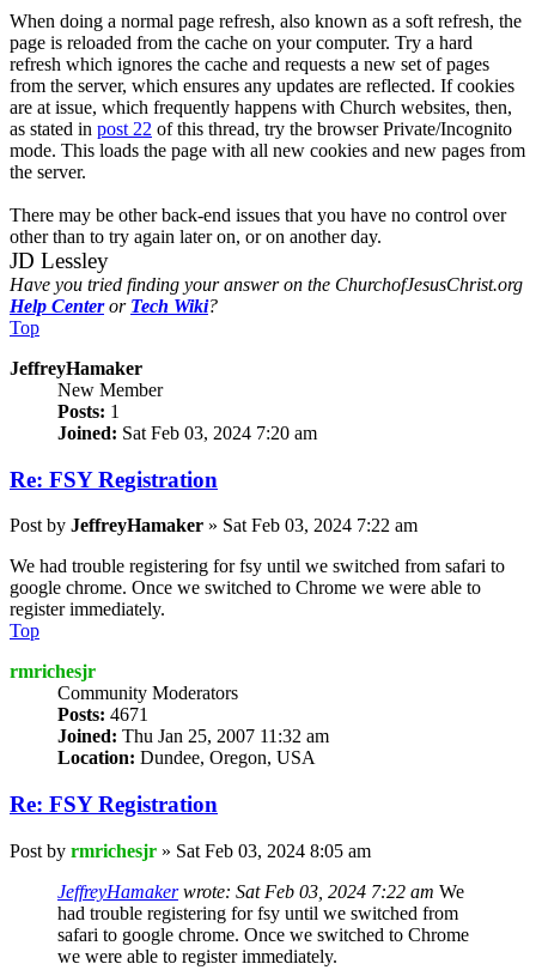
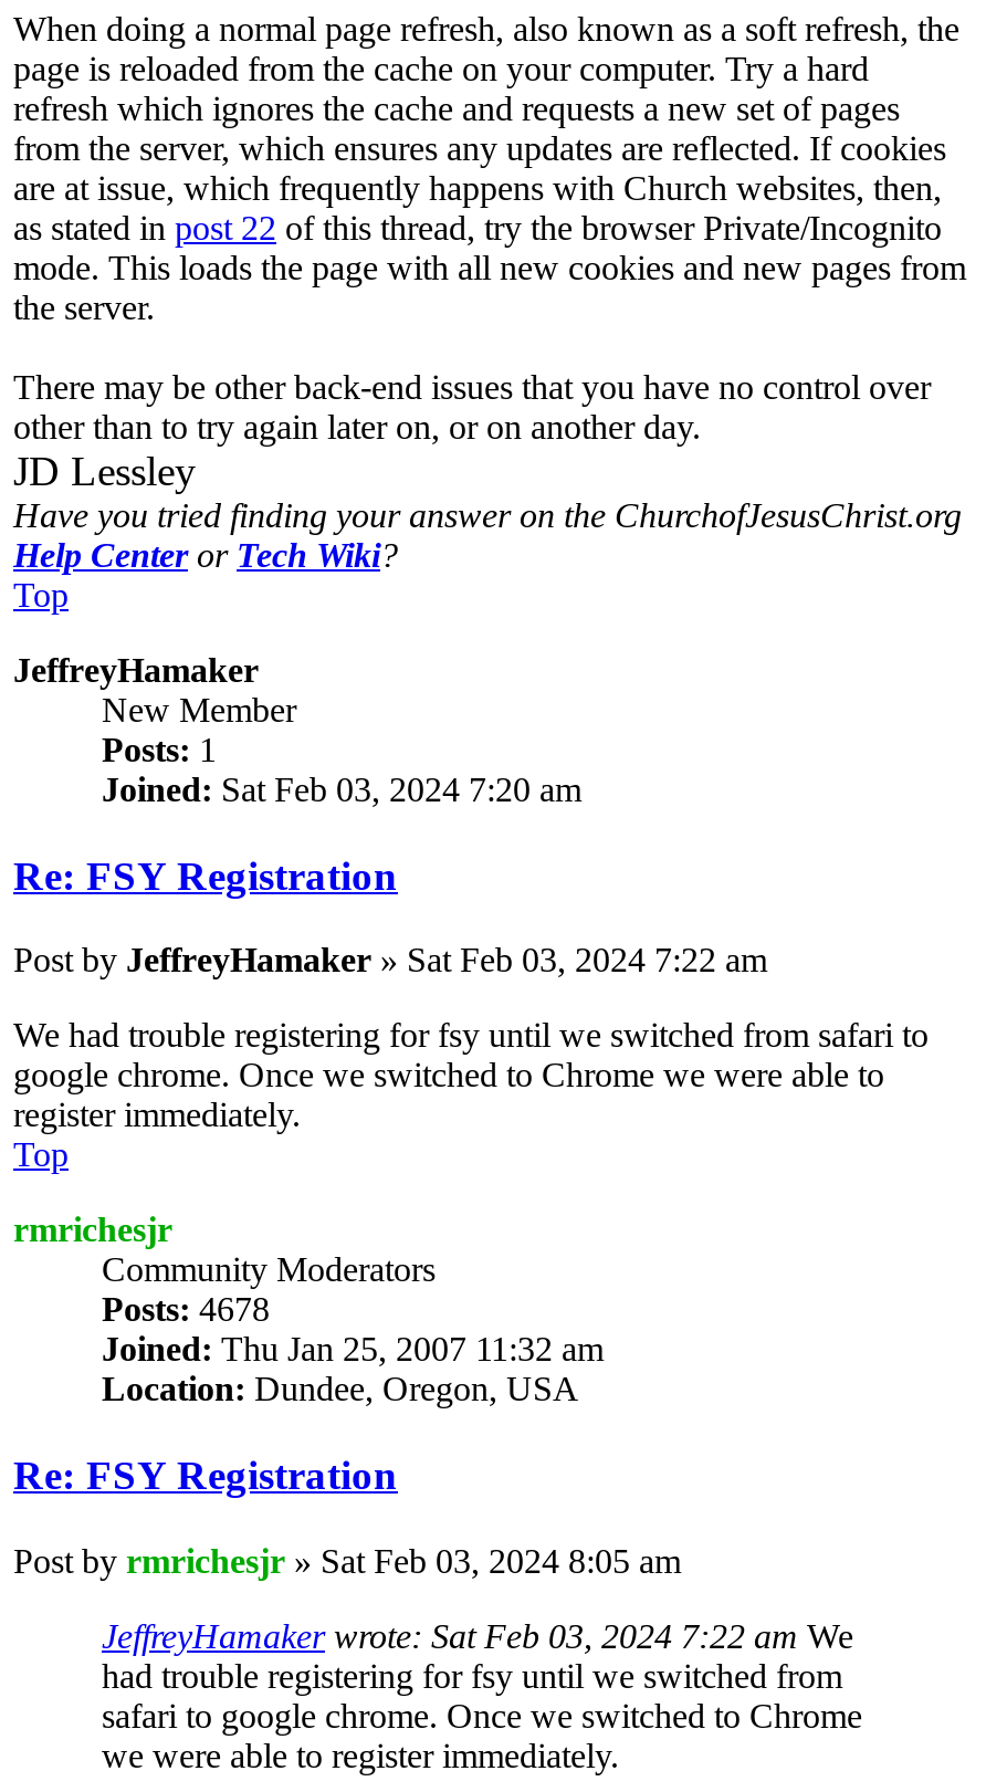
- Posts: 4671
+ Posts: 4678
